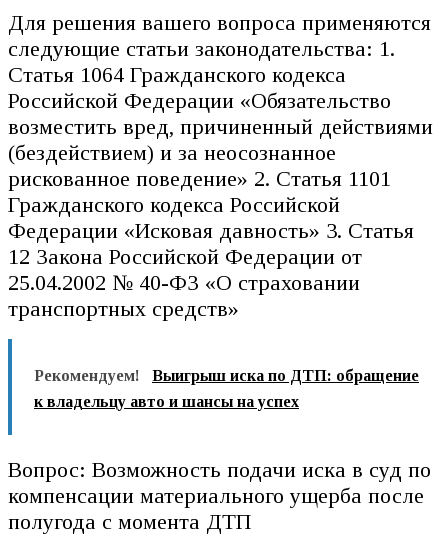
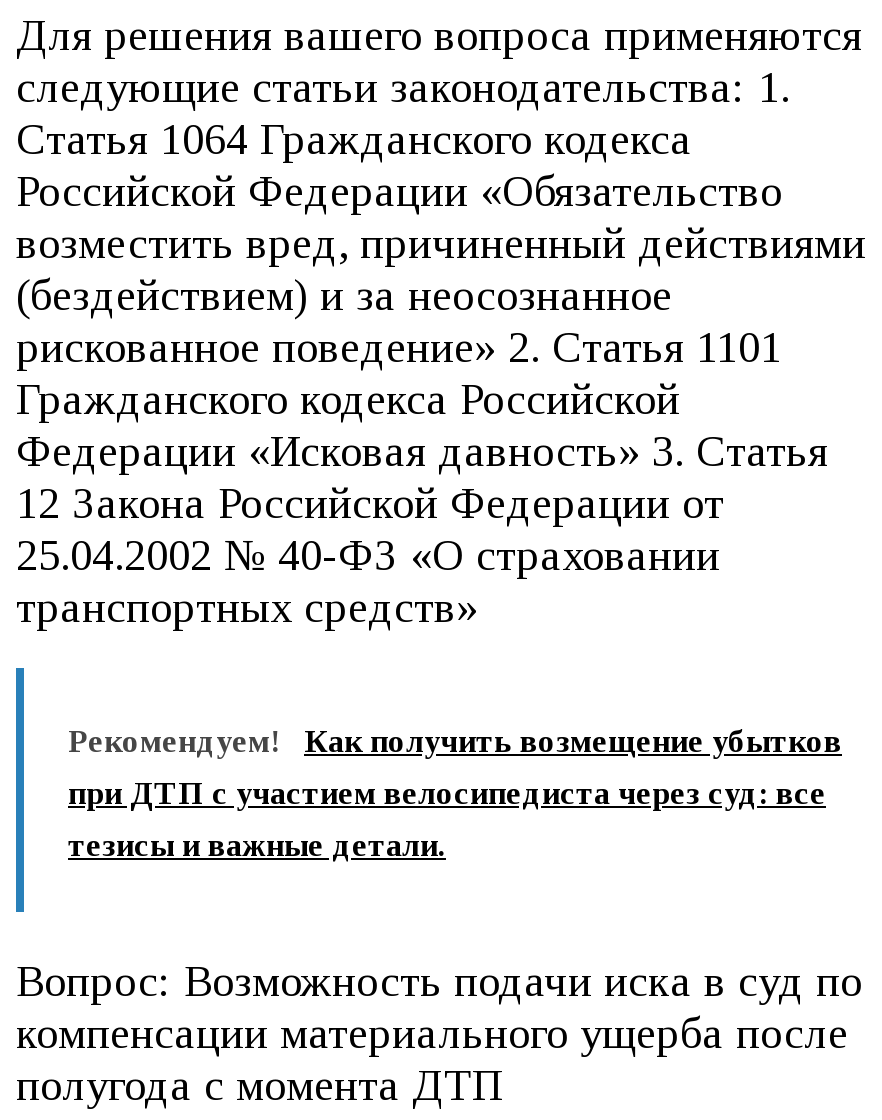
- Выигрыш иска по ДТП: обращение
- к владельцу авто и шансы на успех
+ Как получить возмещение убытков
+ при ДТП с участием велосипедиста через суд: все
+ тезисы и важные детали.
